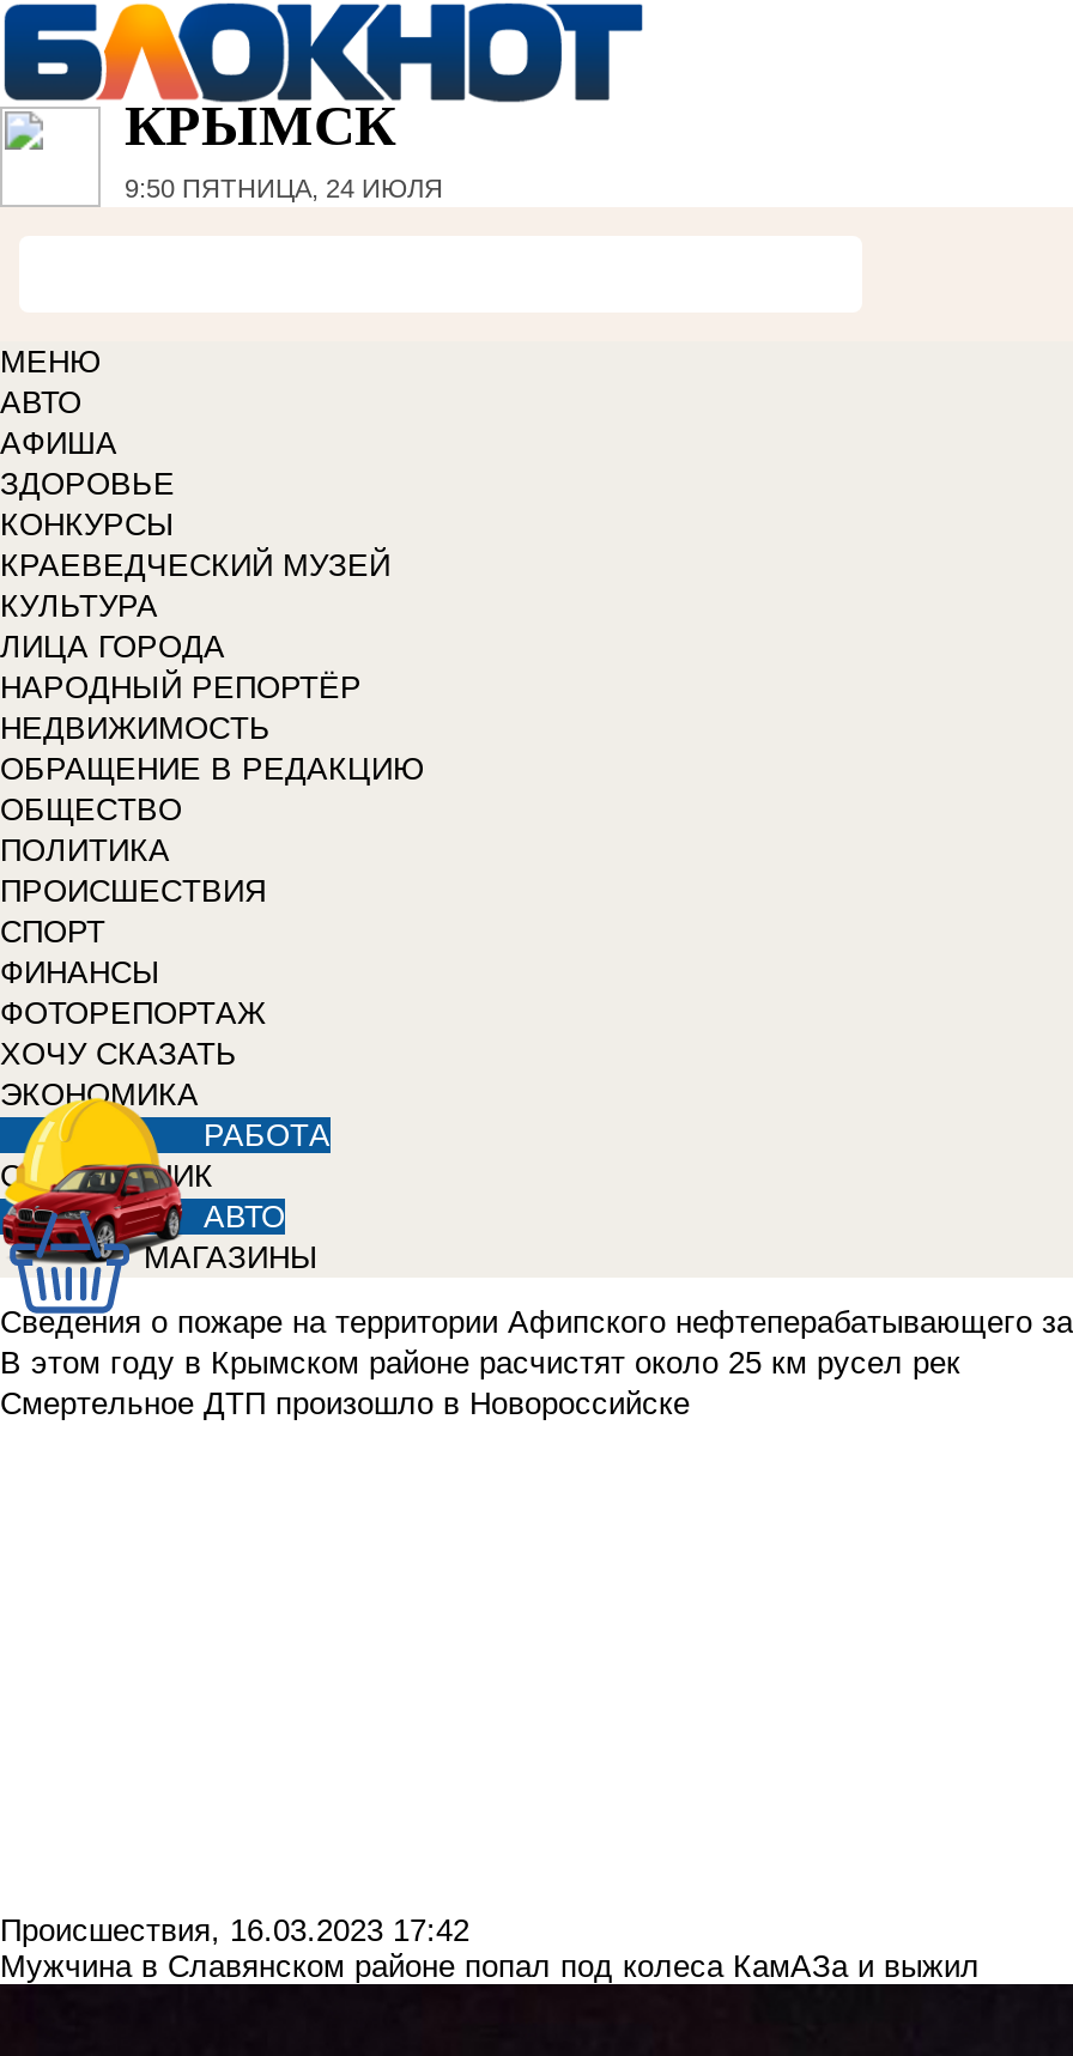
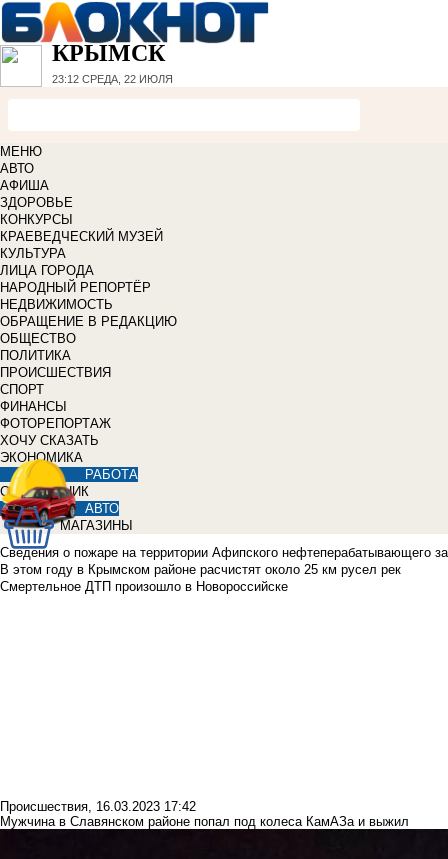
- 9:50 ПЯТНИЦА, 24 ИЮЛЯ
+ 23:12 СРЕДА, 22 ИЮЛЯ
